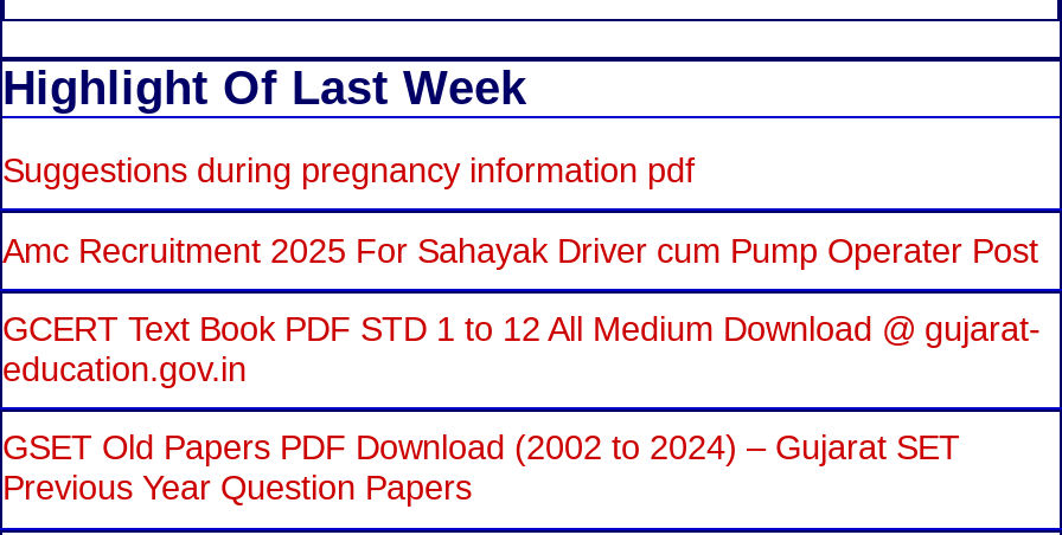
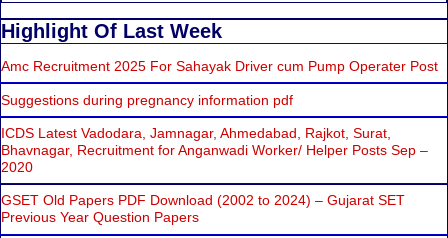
moved down: Suggestions during pregnancy information pdf

moved up: Amc Recruitment 2025 For Sahayak Driver cum Pump Operater Post

- GCERT Text Book PDF STD 1 to 12 All Medium Download @ gujarat-
- education.gov.in
+ ICDS Latest Vadodara, Jamnagar, Ahmedabad, Rajkot, Surat,
+ Bhavnagar, Recruitment for Anganwadi Worker/ Helper Posts Sep –
+ 2020
